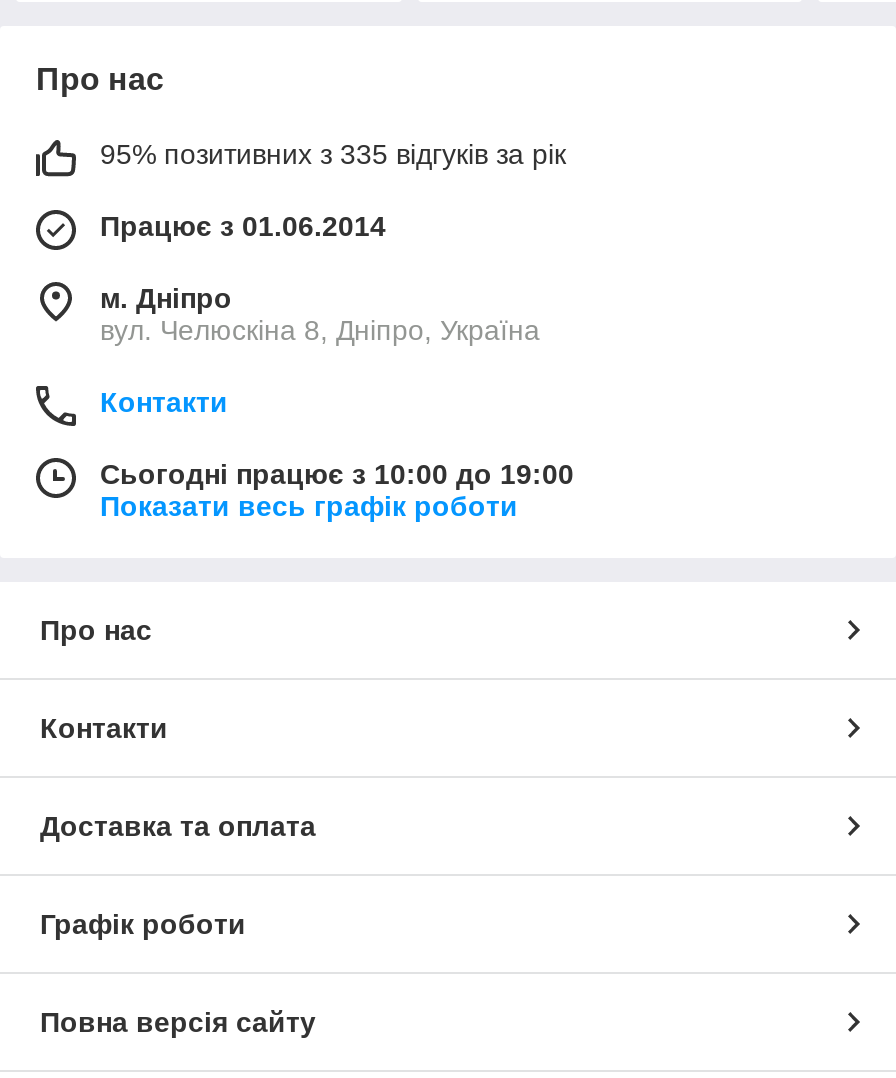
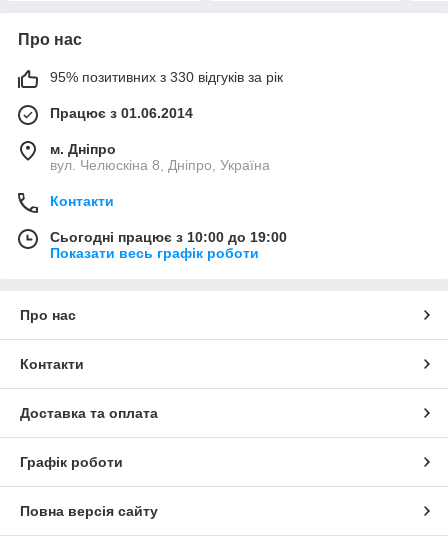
- 95% позитивних з 335 відгуків за рік
+ 95% позитивних з 330 відгуків за рік
